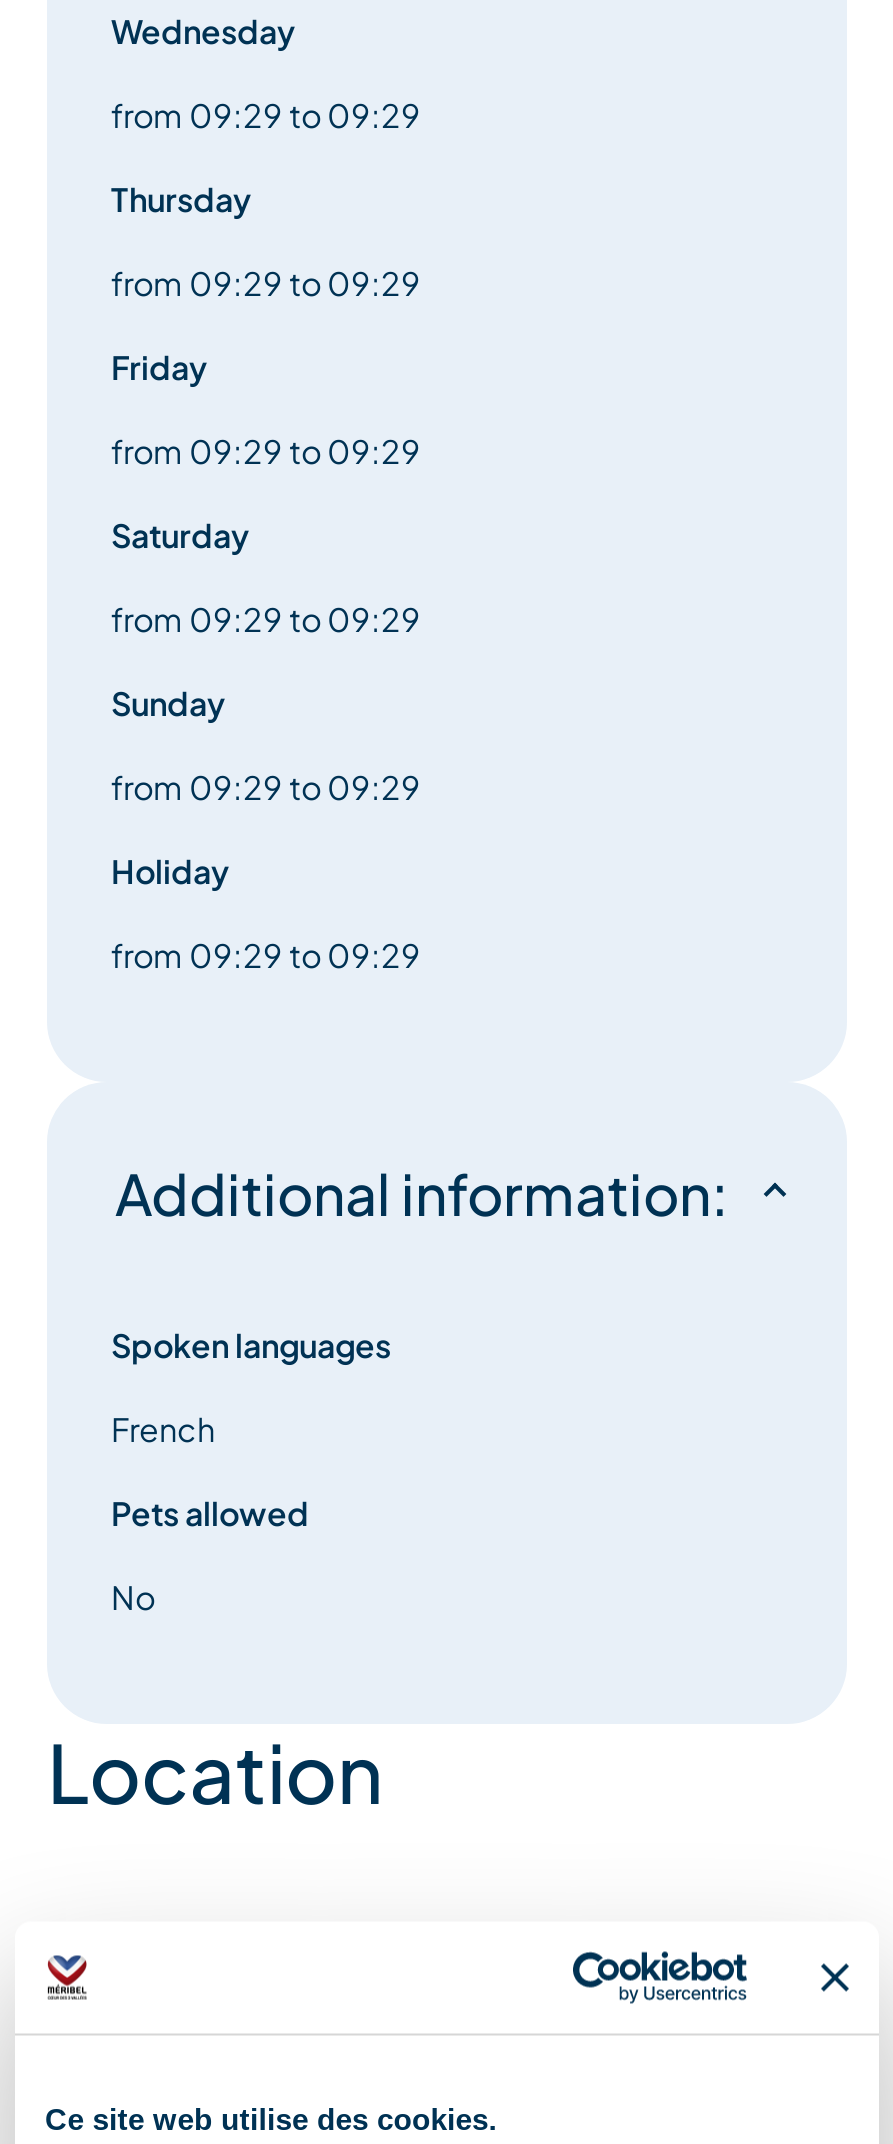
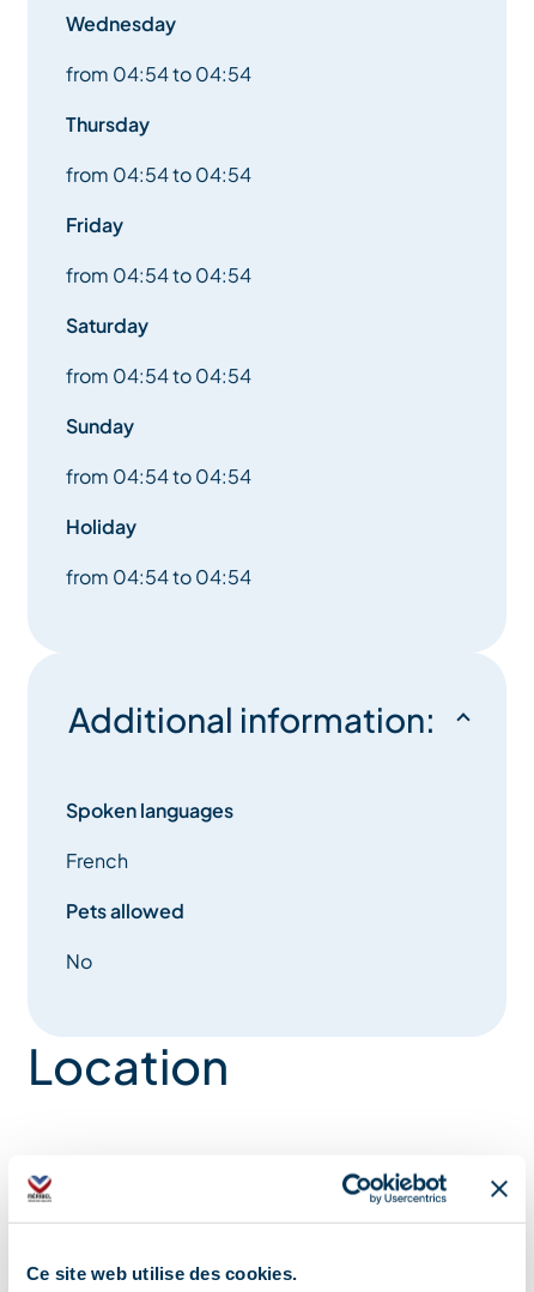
- from 09:29 to 09:29
+ from 04:54 to 04:54

- from 09:29 to 09:29
+ from 04:54 to 04:54

- from 09:29 to 09:29
+ from 04:54 to 04:54

- from 09:29 to 09:29
+ from 04:54 to 04:54

- from 09:29 to 09:29
+ from 04:54 to 04:54

- from 09:29 to 09:29
+ from 04:54 to 04:54
